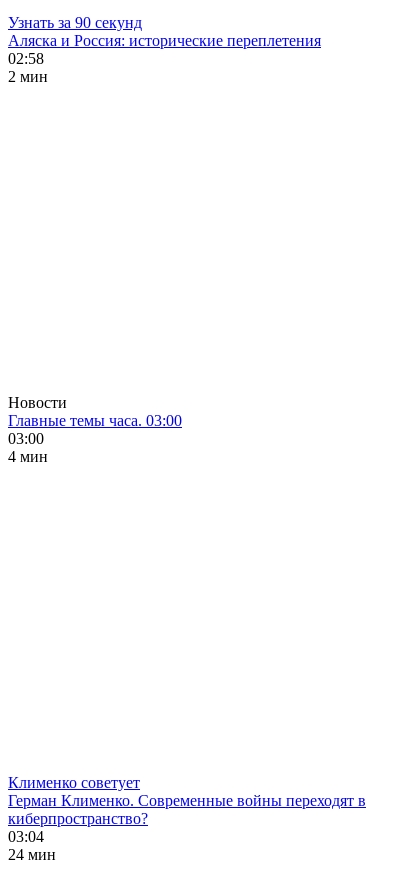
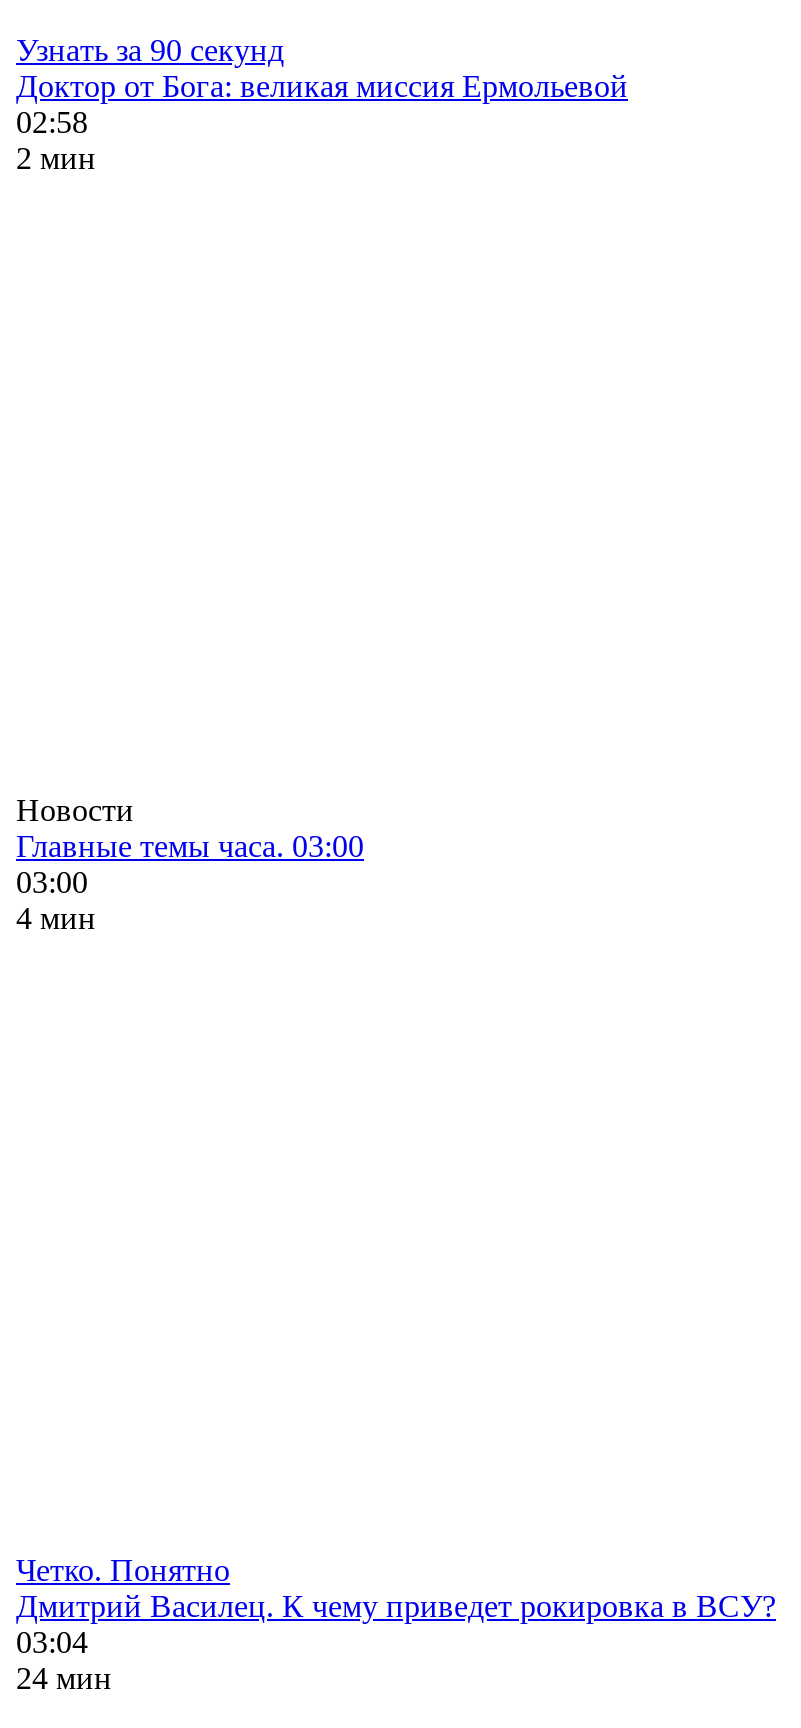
- Аляска и Россия: исторические переплетения
+ Доктор от Бога: великая миссия Ермольевой

- Клименко советует
- Герман Клименко. Современные войны переходят в
- киберпространство?
+ Четко. Понятно
+ Дмитрий Василец. К чему приведет рокировка в ВСУ?
